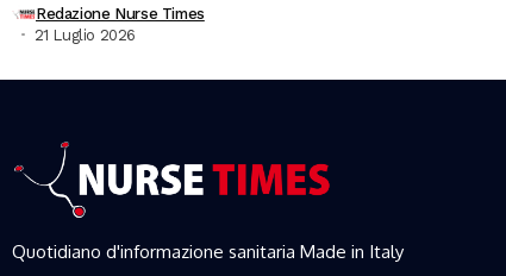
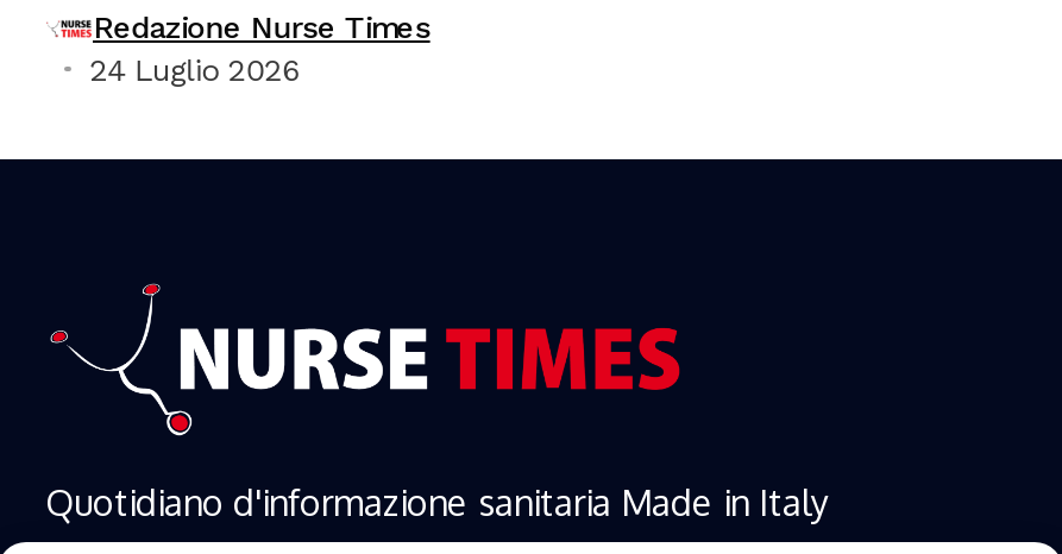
- 21 Luglio 2026
+ 24 Luglio 2026
